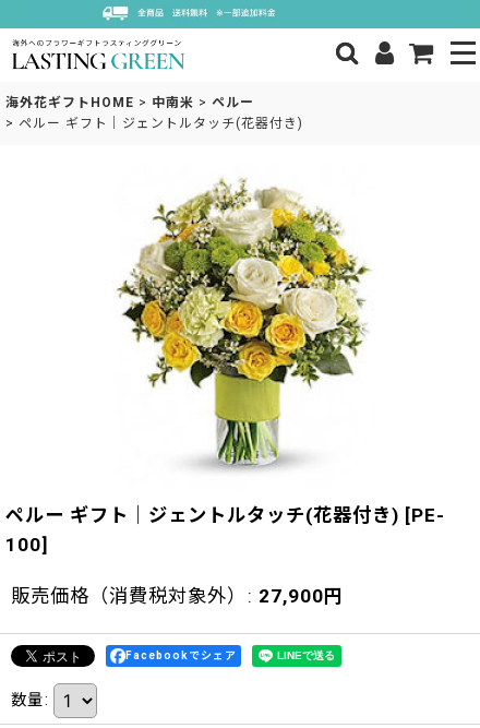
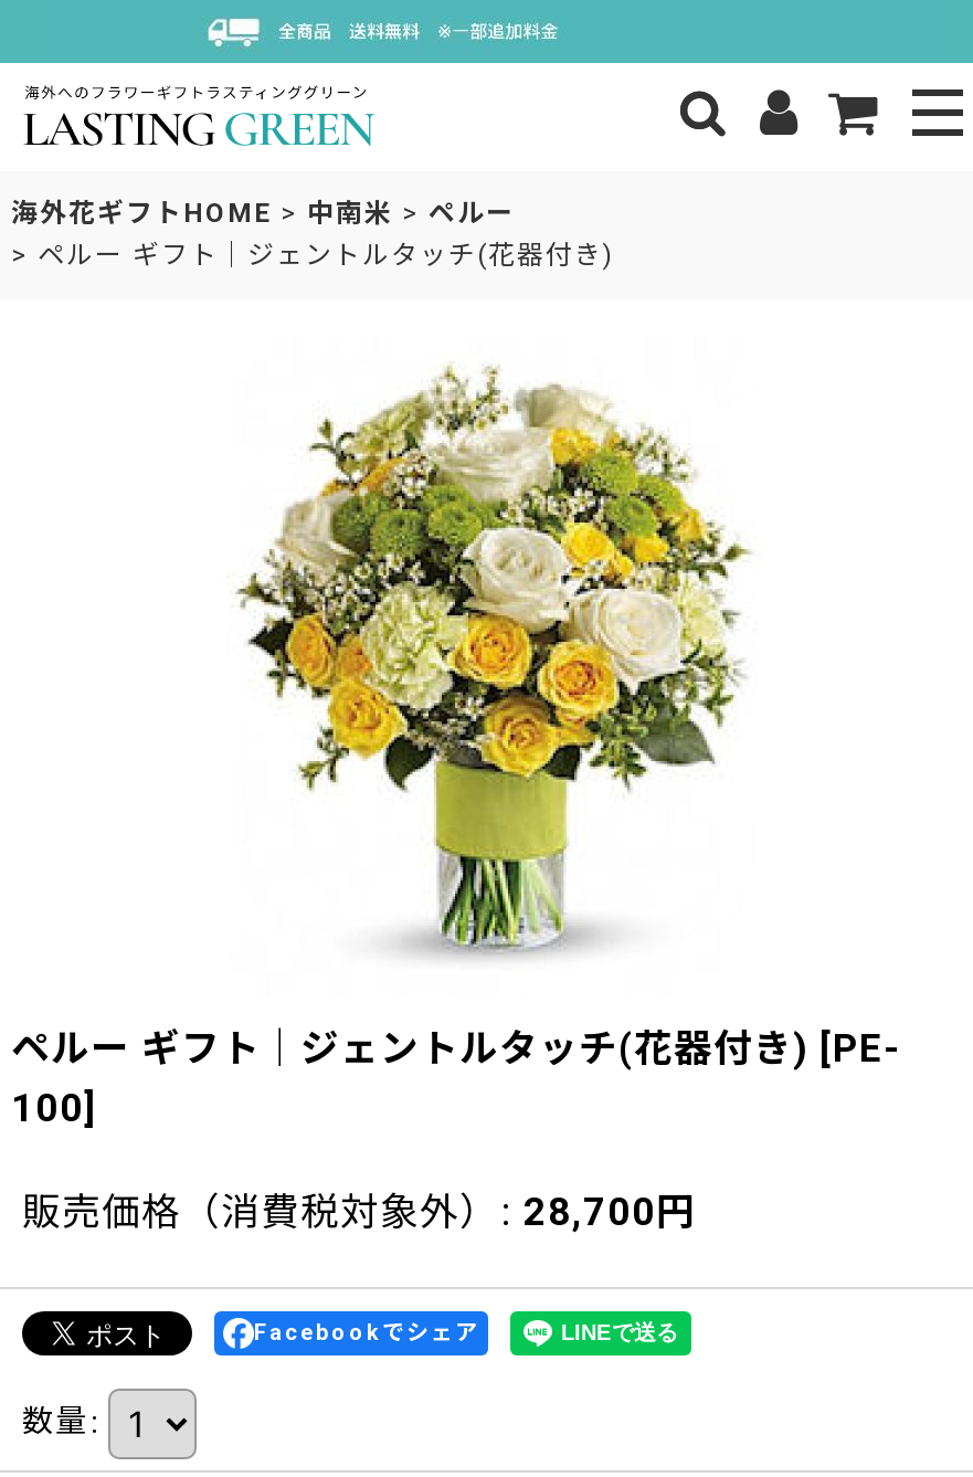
- 販売価格（消費税対象外）: 27,900円
+ 販売価格（消費税対象外）: 28,700円
